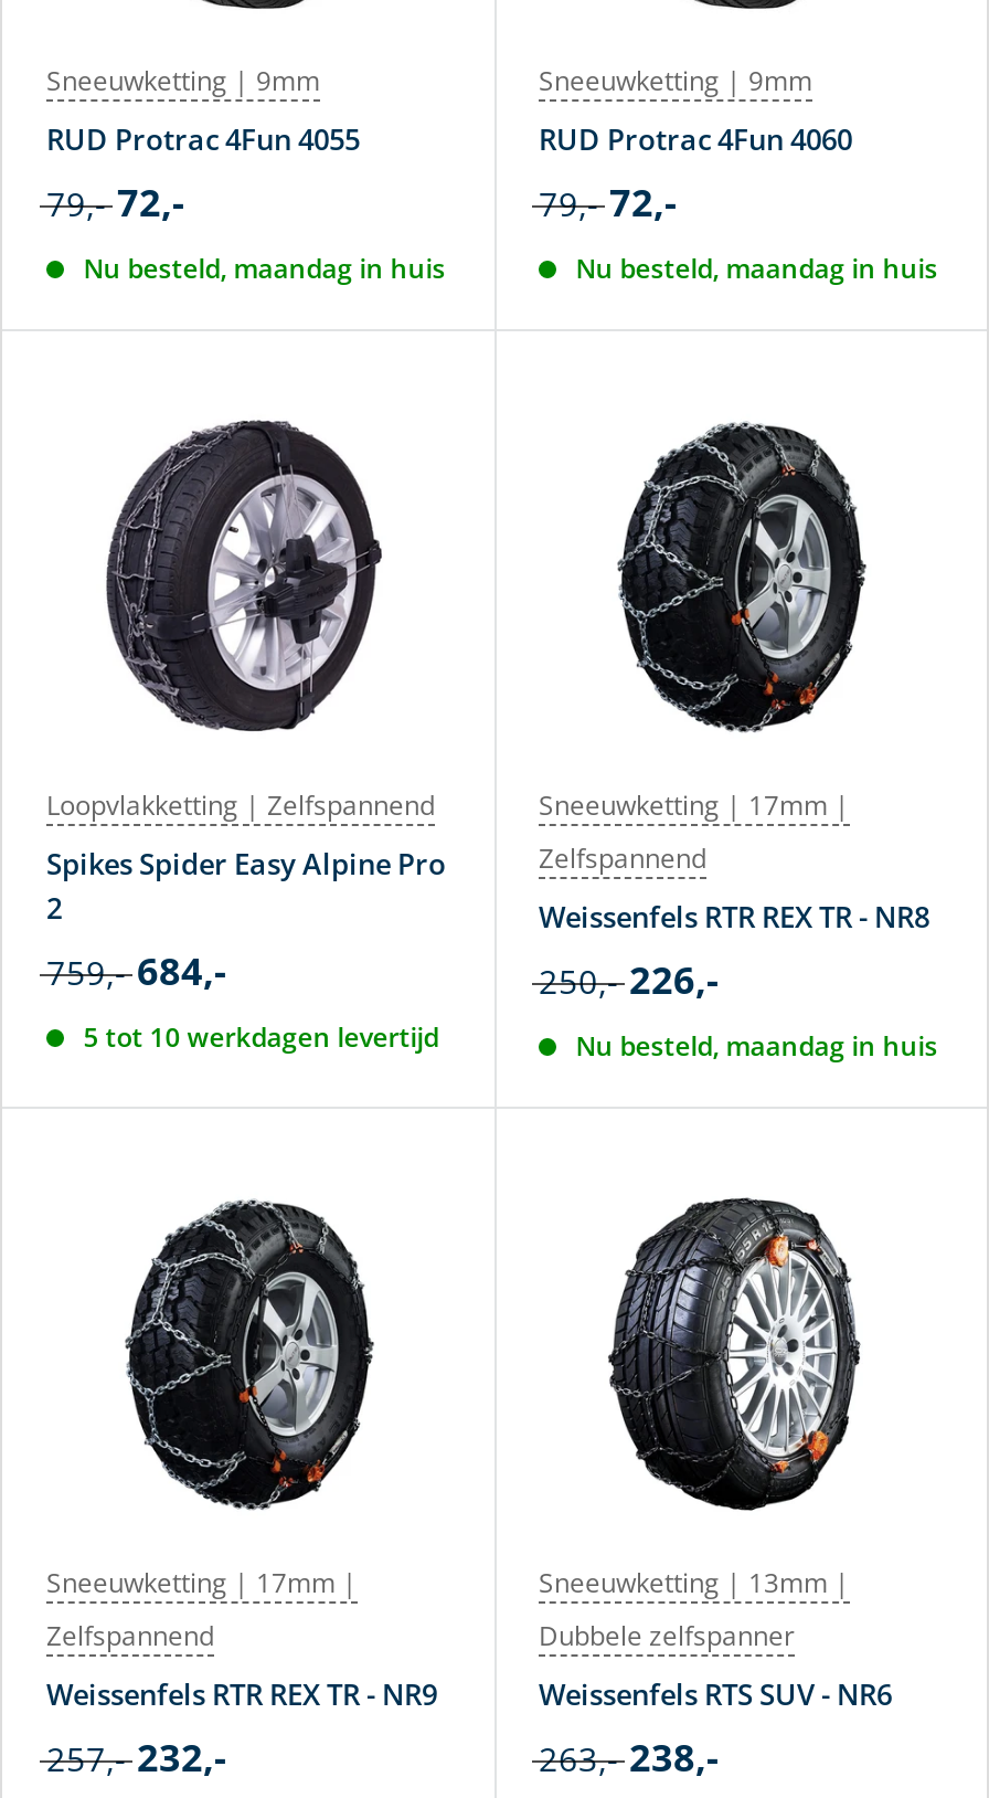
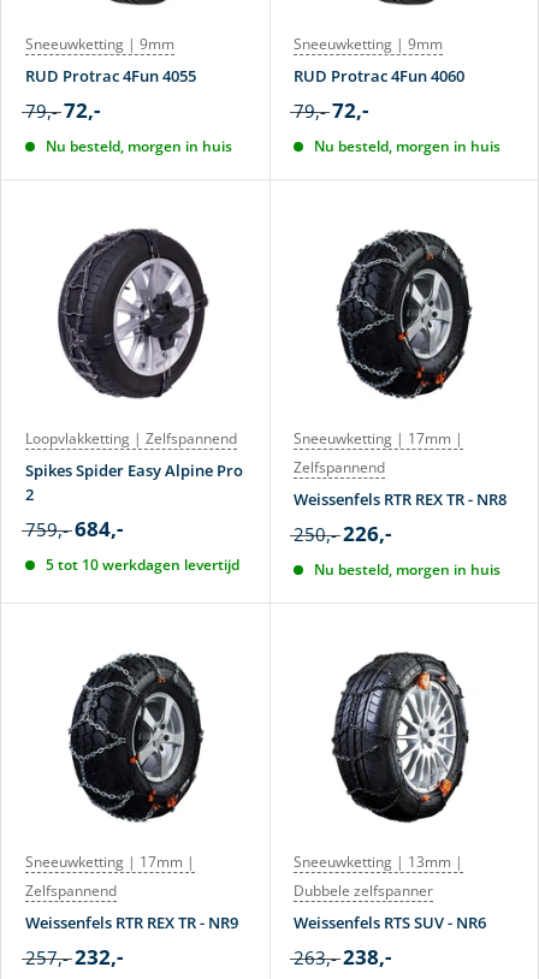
- Nu besteld, maandag in huis
+ Nu besteld, morgen in huis

- Nu besteld, maandag in huis
+ Nu besteld, morgen in huis

- Nu besteld, maandag in huis
+ Nu besteld, morgen in huis
